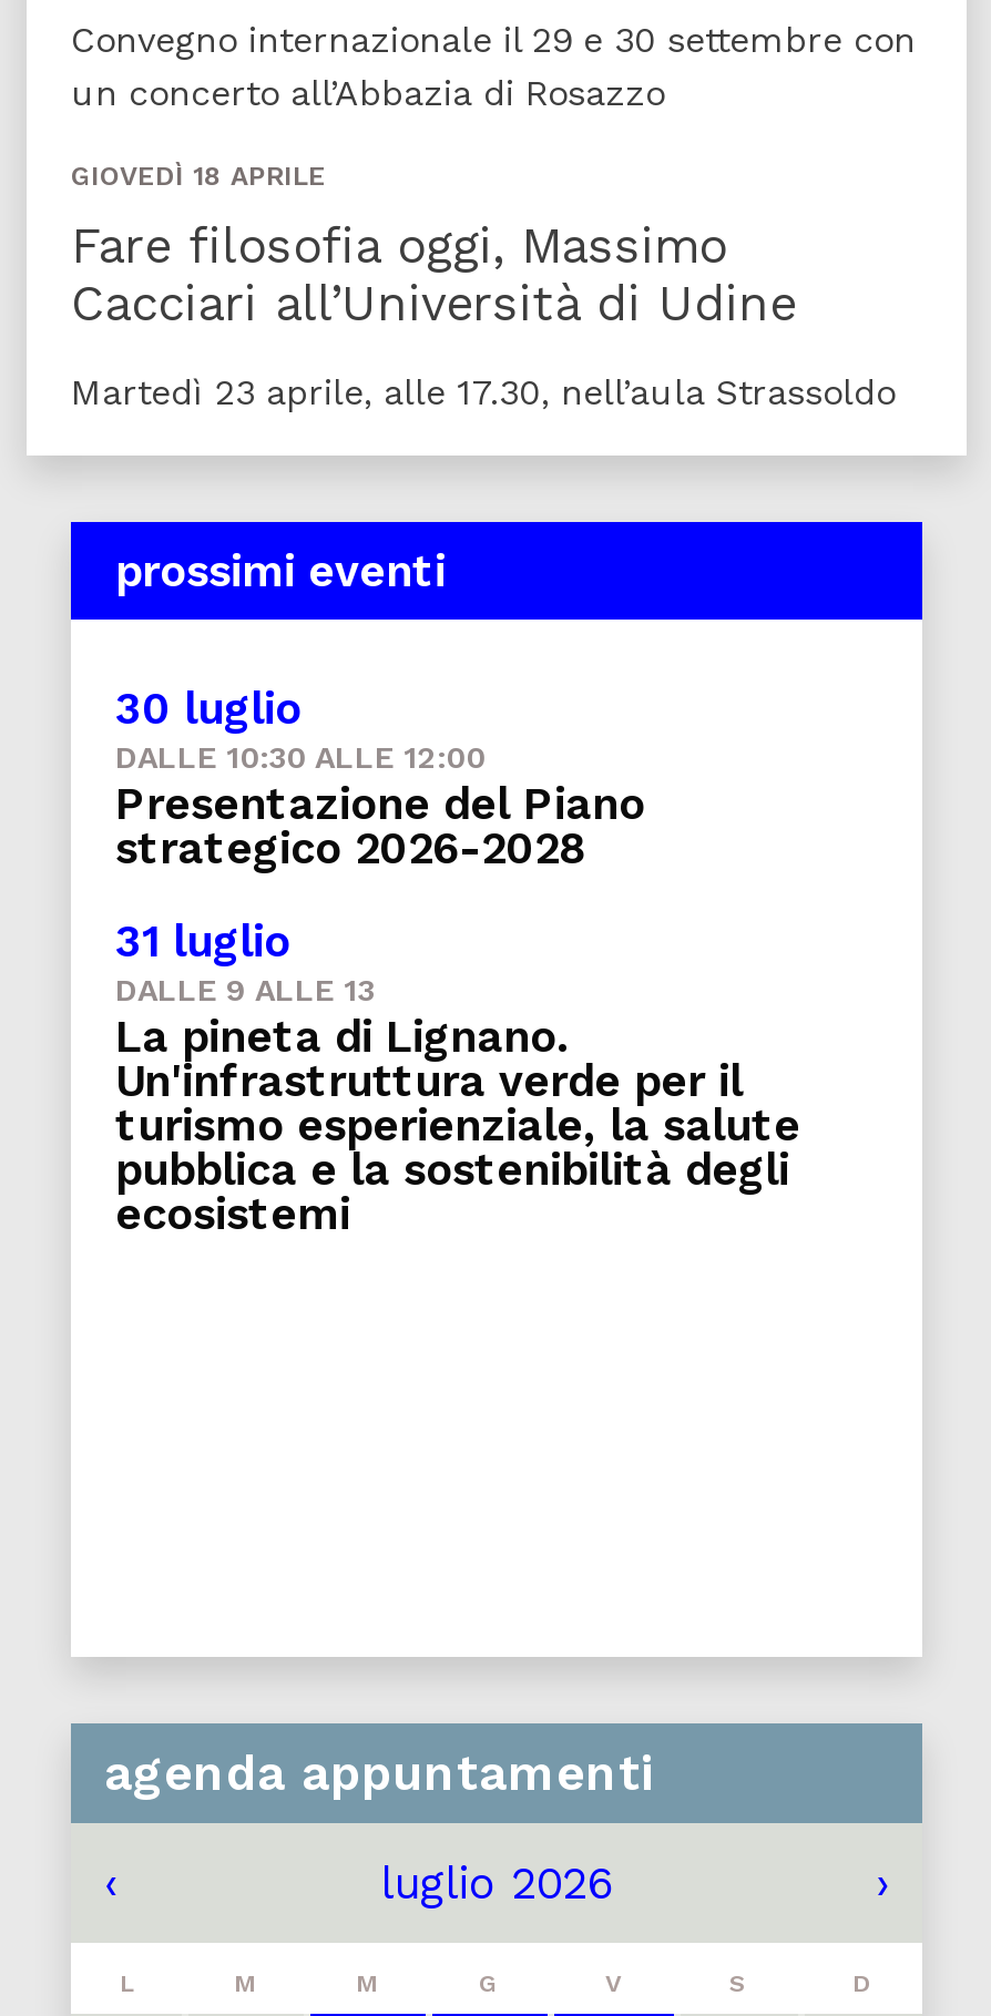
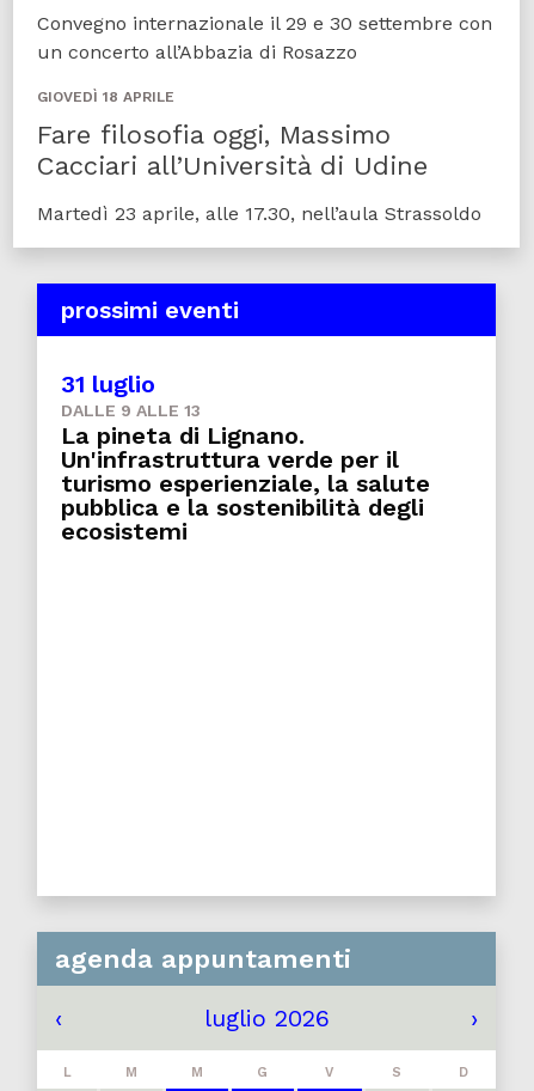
- 30 luglio
- DALLE 10:30 ALLE 12:00
- Presentazione del Piano
- strategico 2026-2028

moved up: 31 luglio | DALLE 9 ALLE 13 | La pineta di Lignano. | Un'infrastruttura verde per il | turismo esperienziale, la salute | pubblica e la sostenibilità degli | ecosistemi
